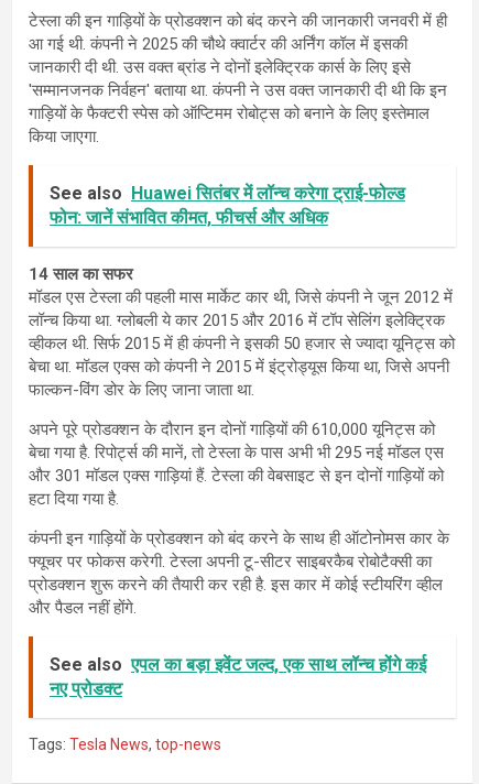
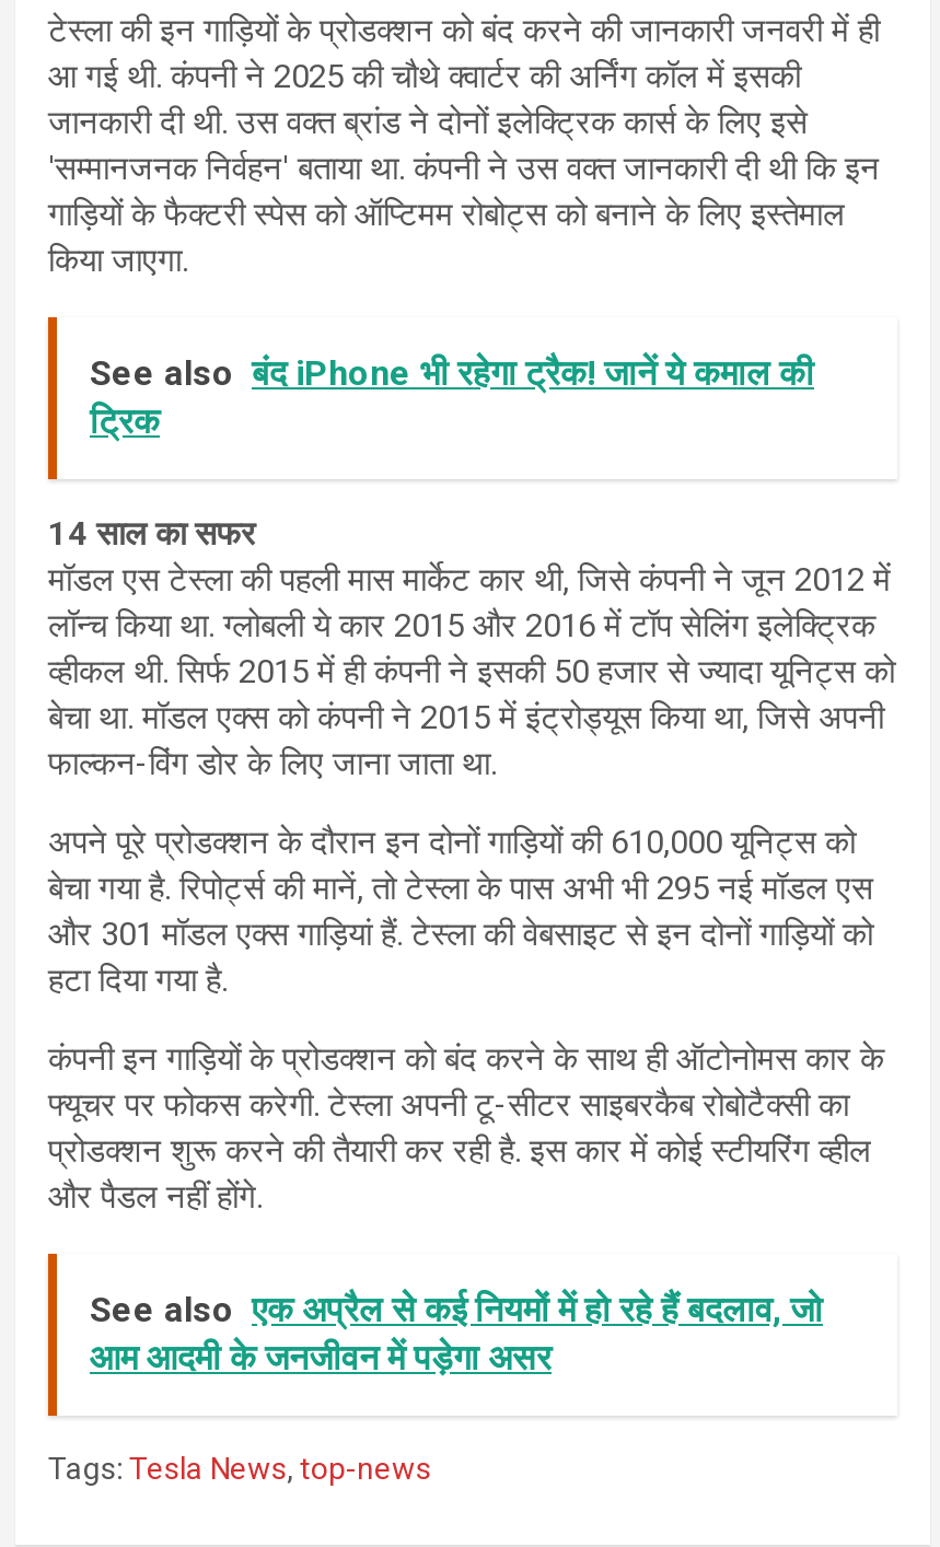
- See also Huawei सितंबर में लॉन्च करेगा ट्राई-फोल्ड
- फोन: जानें संभावित कीमत, फीचर्स और अधिक
+ See also बंद iPhone भी रहेगा ट्रैक! जानें ये कमाल की
+ ट्रिक

- See also एपल का बड़ा इवेंट जल्द, एक साथ लॉन्च होंगे कई
- नए प्रोडक्ट
+ See also एक अप्रैल से कई नियमों में हो रहे हैं बदलाव, जो
+ आम आदमी के जनजीवन में पड़ेगा असर
